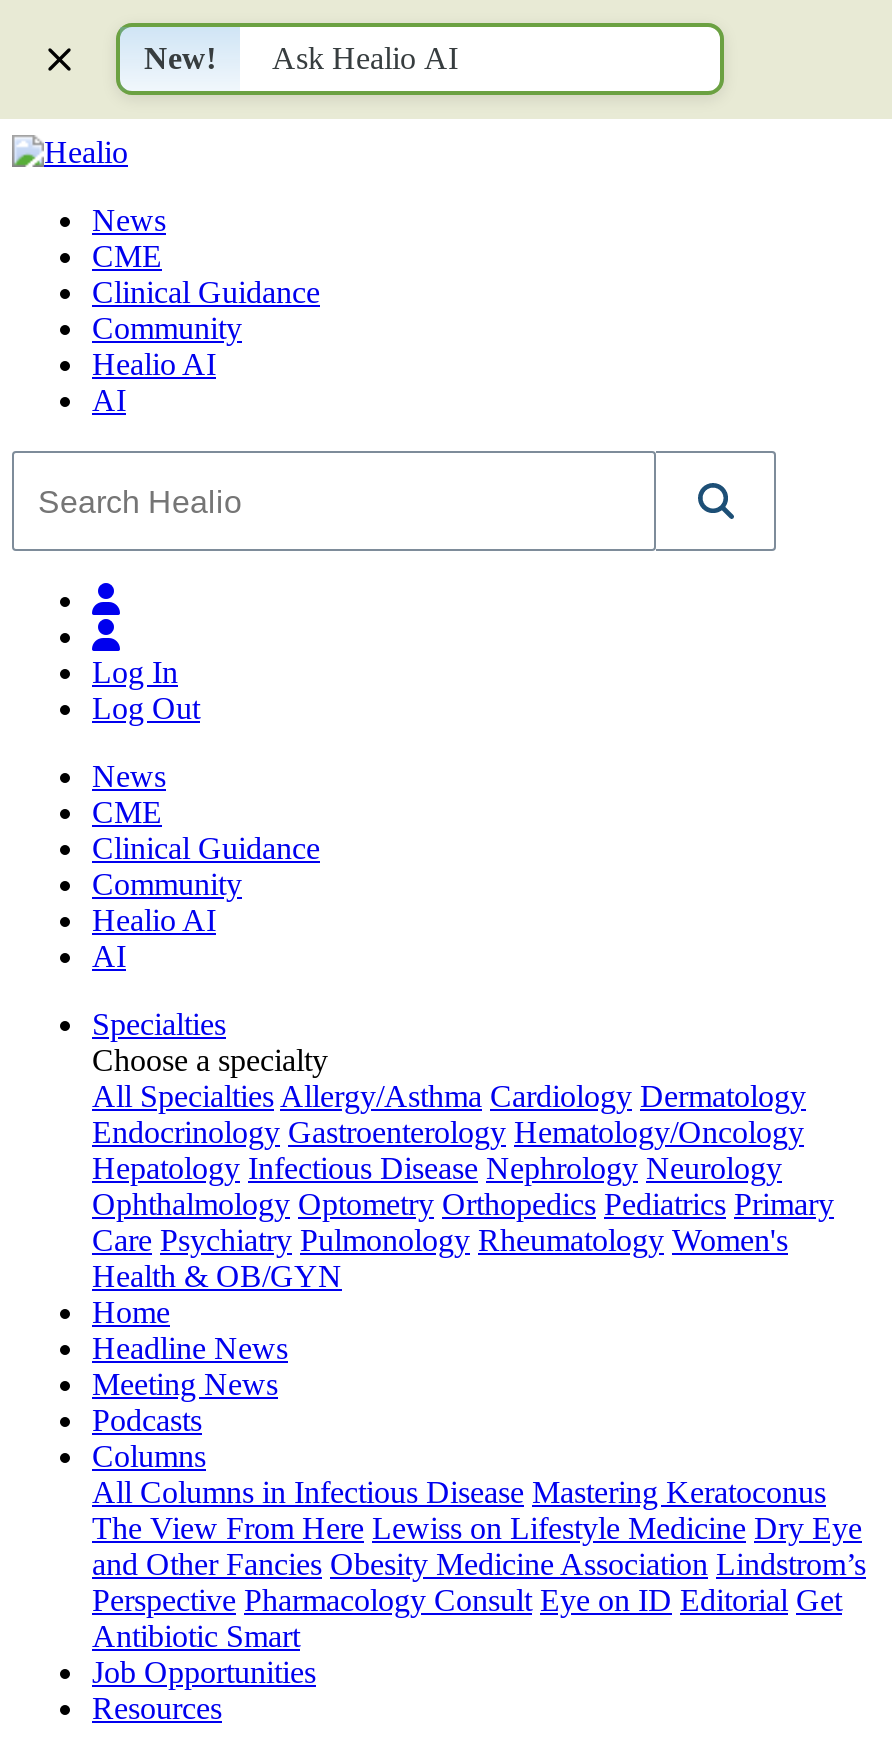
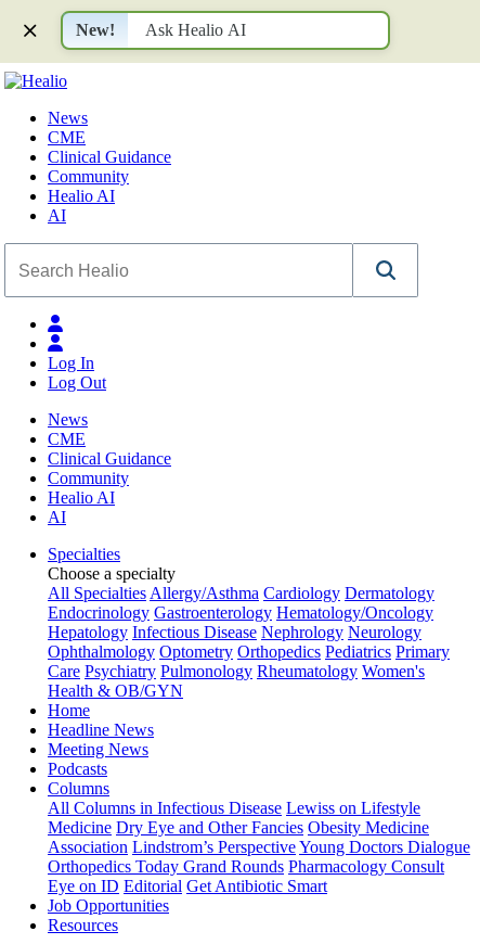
- All Columns in Infectious Disease Mastering Keratoconus
- The View From Here Lewiss on Lifestyle Medicine Dry Eye
- and Other Fancies Obesity Medicine Association Lindstrom’s
- Perspective Pharmacology Consult Eye on ID Editorial Get
- Antibiotic Smart
+ All Columns in Infectious Disease Lewiss on Lifestyle
+ Medicine Dry Eye and Other Fancies Obesity Medicine
+ Association Lindstrom’s Perspective Young Doctors Dialogue
+ Orthopedics Today Grand Rounds Pharmacology Consult
+ Eye on ID Editorial Get Antibiotic Smart
